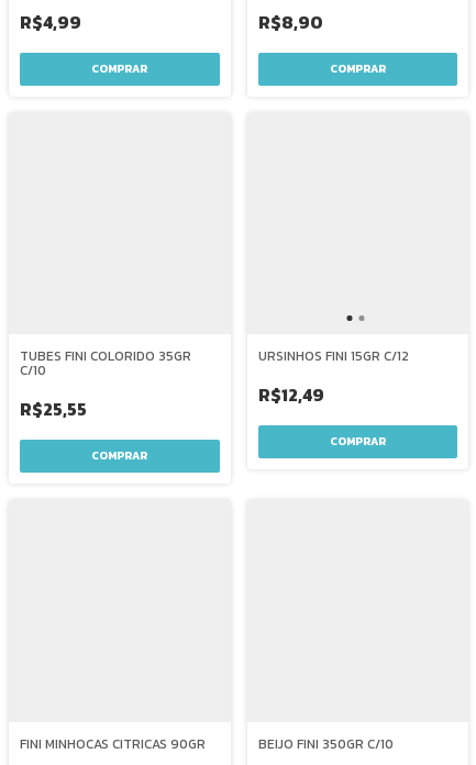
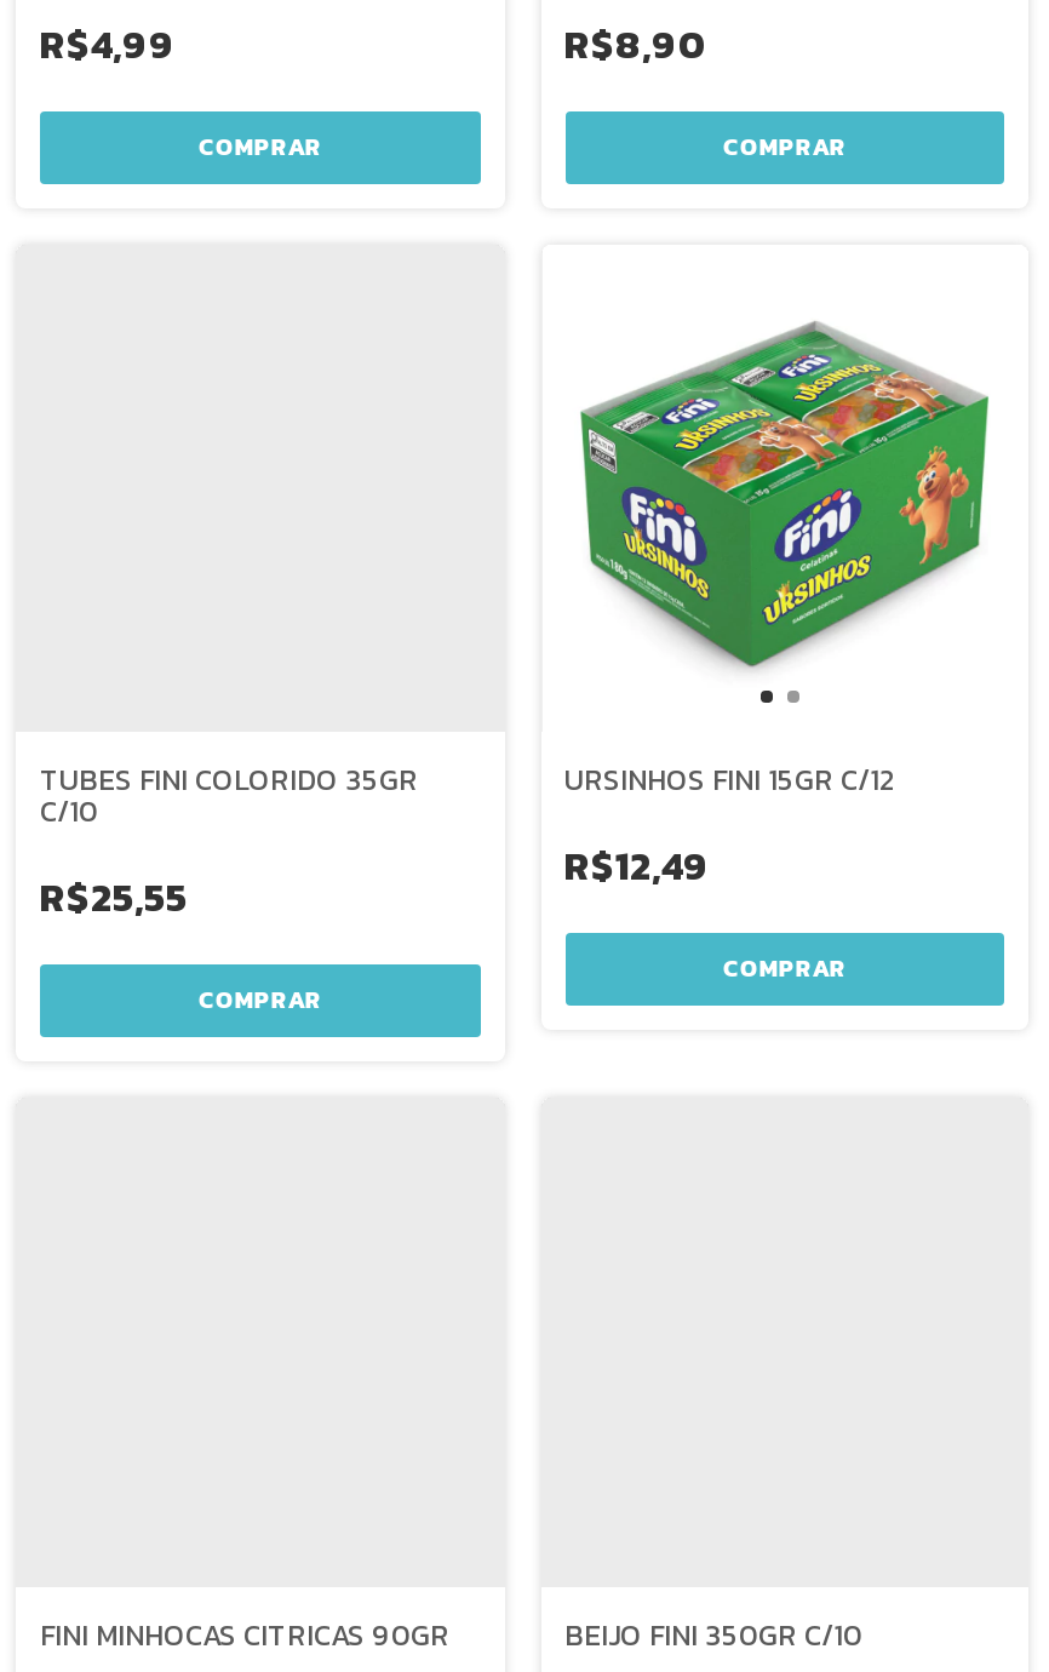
+ [image]
